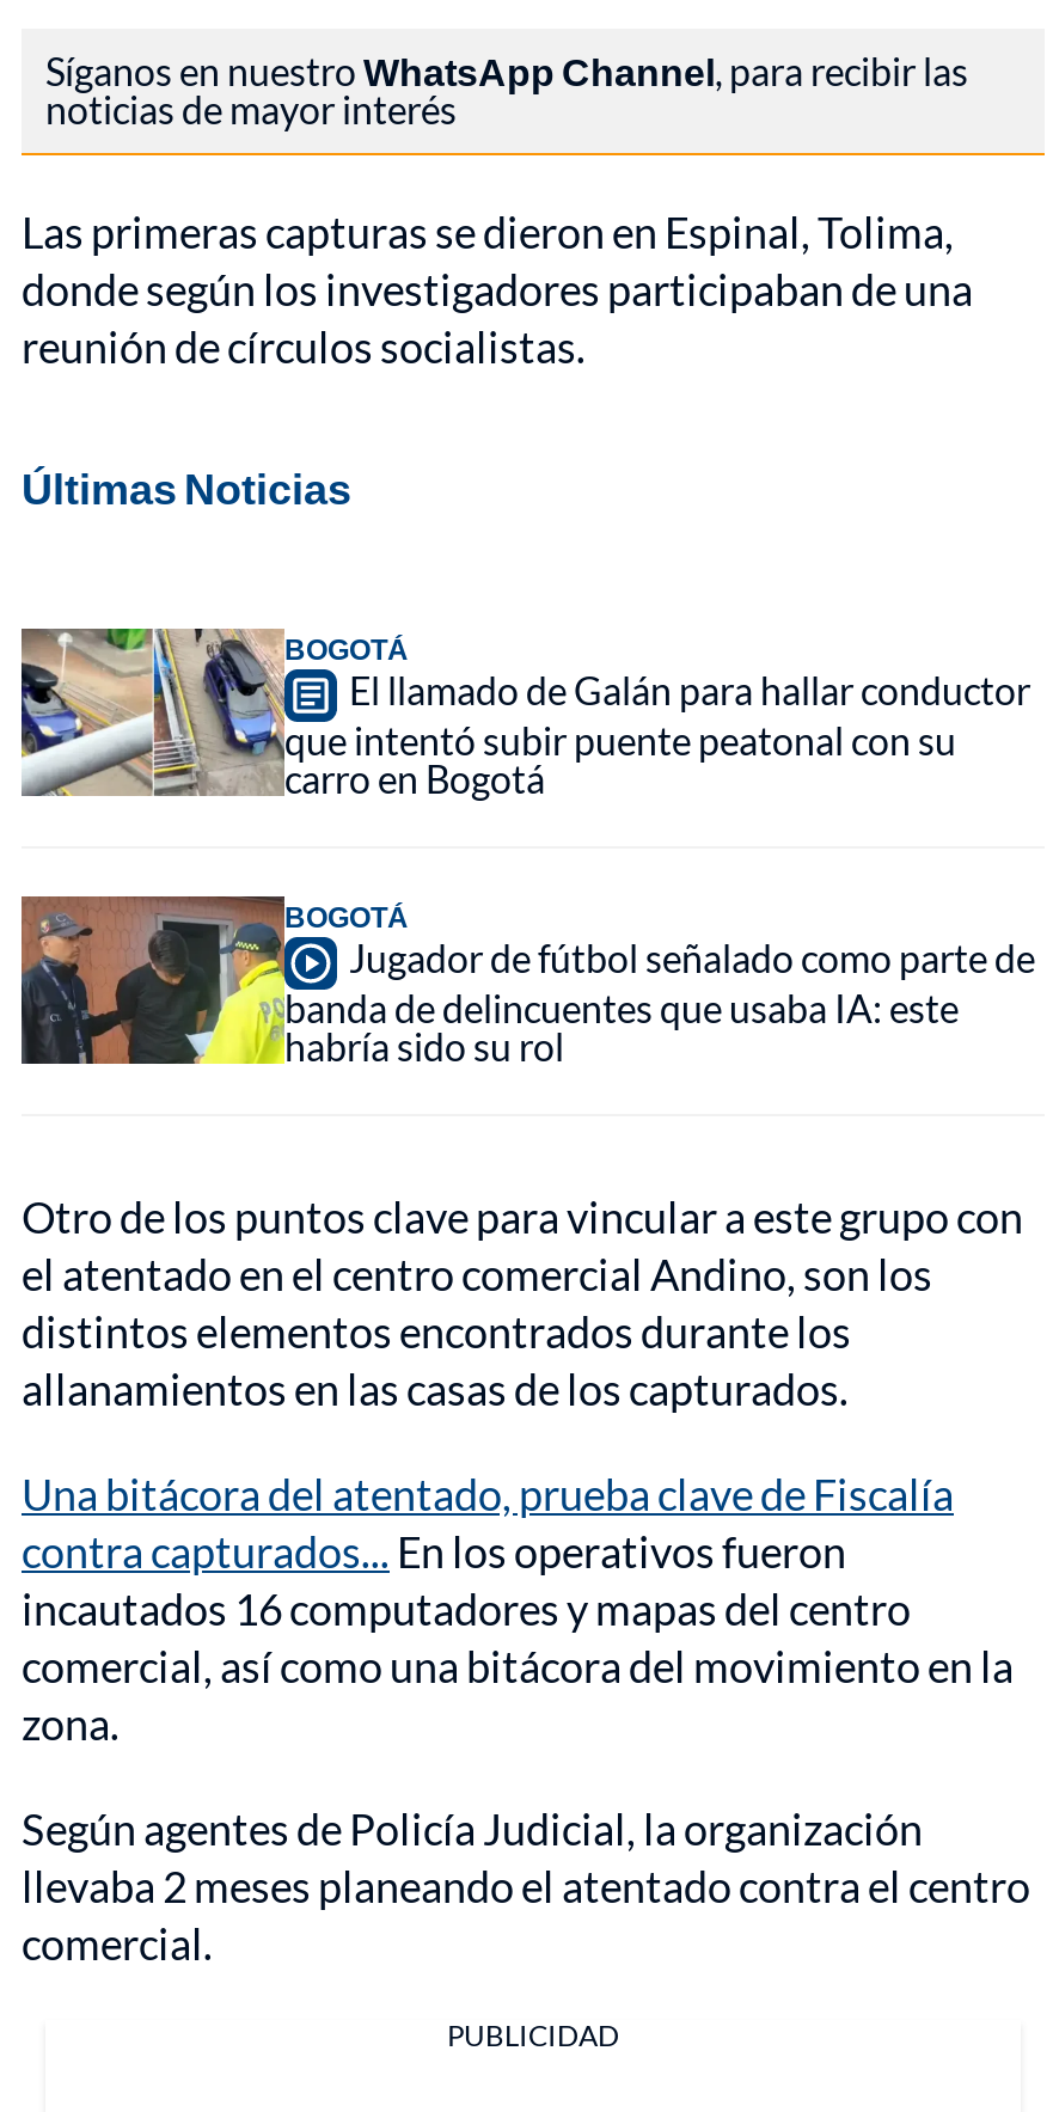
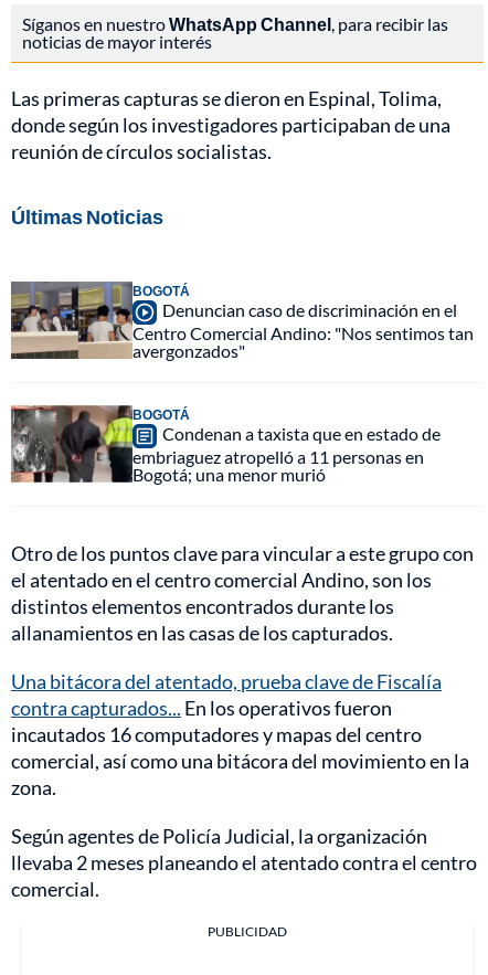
- [image]
- El llamado de Galán para hallar conductor
- que intentó subir puente peatonal con su
- carro en Bogotá
+ [image]
+ Denuncian caso de discriminación en el
+ Centro Comercial Andino: "Nos sentimos tan
+ avergonzados"

- [image]
- Jugador de fútbol señalado como parte de
- banda de delincuentes que usaba IA: este
- habría sido su rol
+ [image]
+ Condenan a taxista que en estado de
+ embriaguez atropelló a 11 personas en
+ Bogotá; una menor murió
